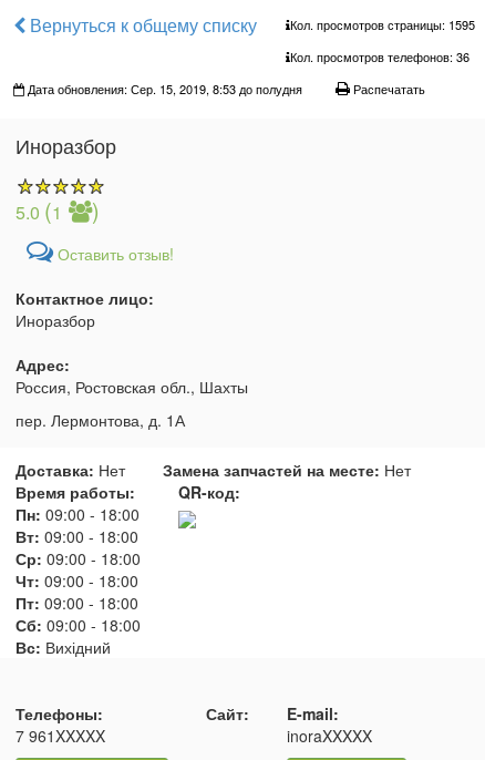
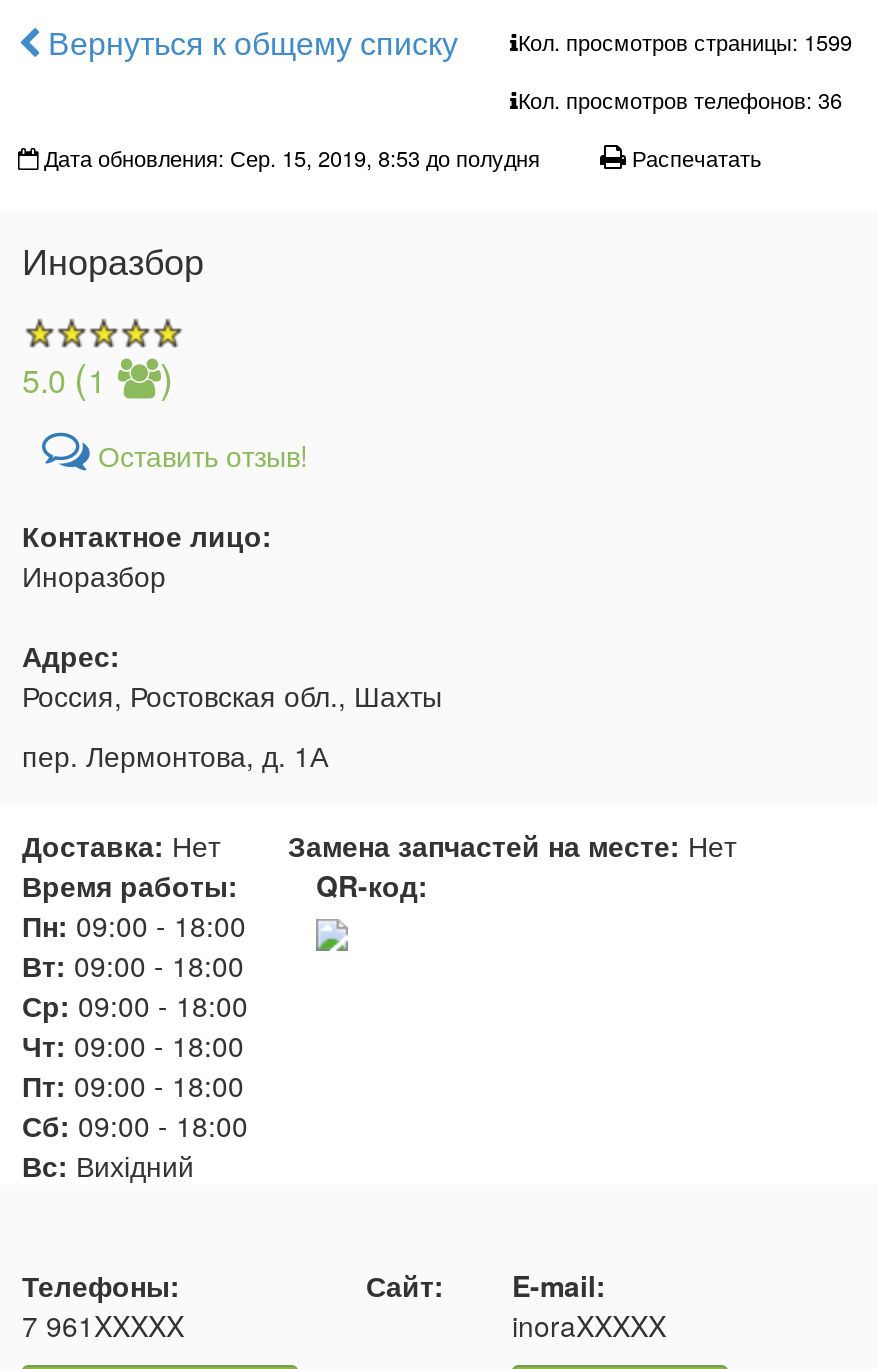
- Кол. просмотров страницы: 1595
+ Кол. просмотров страницы: 1599
